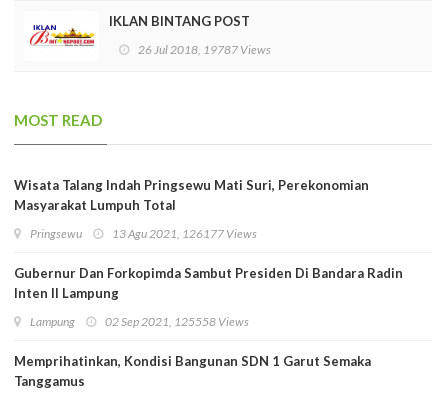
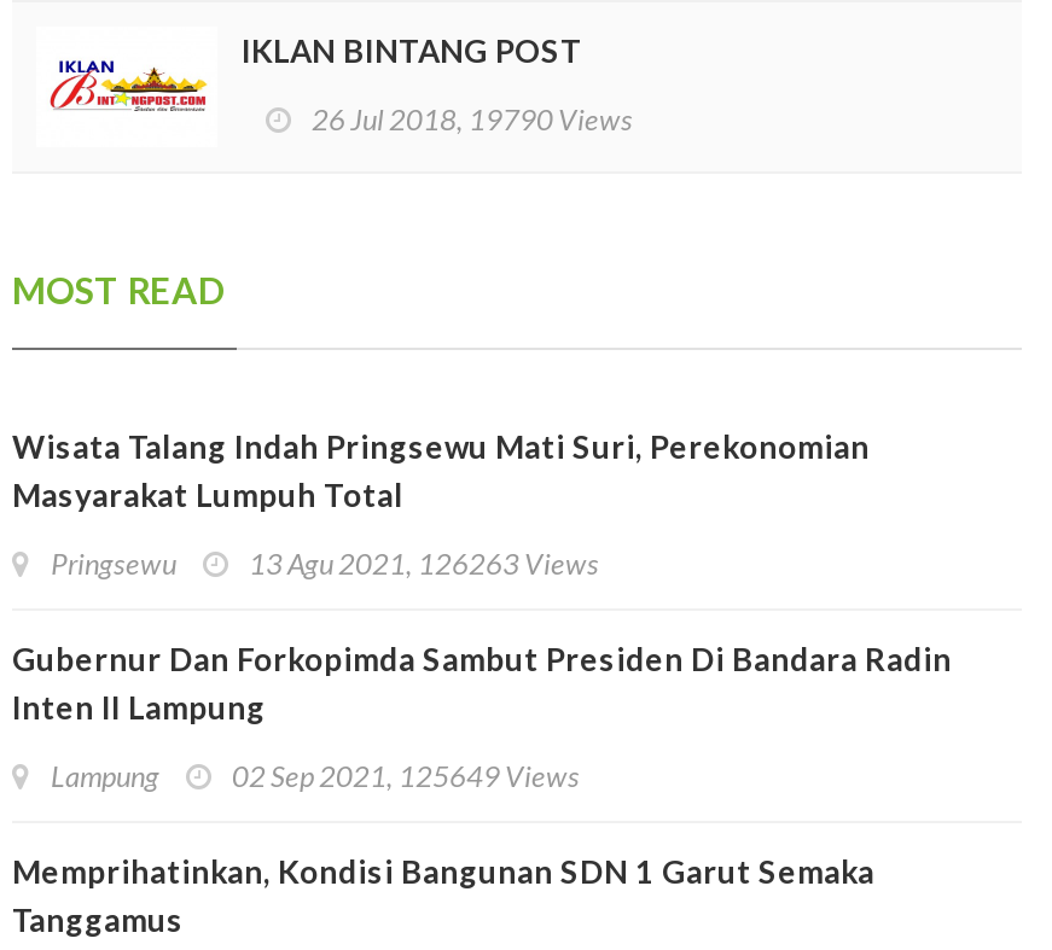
- 26 Jul 2018, 19787 Views
+ 26 Jul 2018, 19790 Views

- Pringsewu 13 Agu 2021, 126177 Views
+ Pringsewu 13 Agu 2021, 126263 Views

- Lampung 02 Sep 2021, 125558 Views
+ Lampung 02 Sep 2021, 125649 Views
